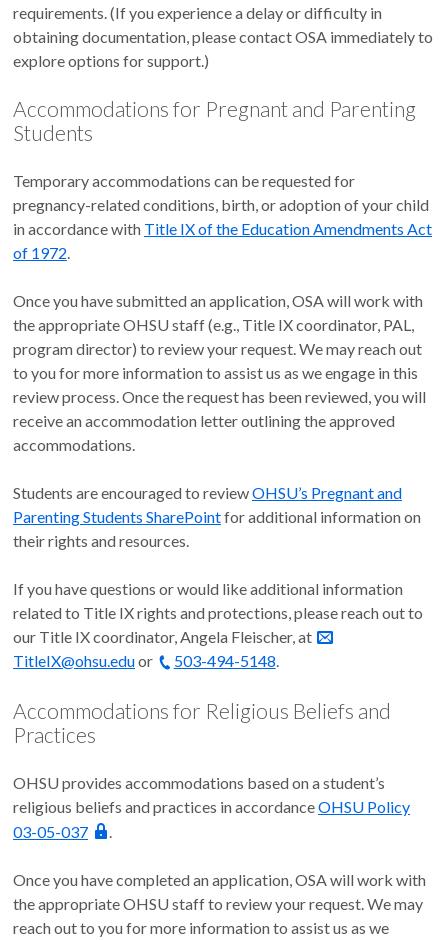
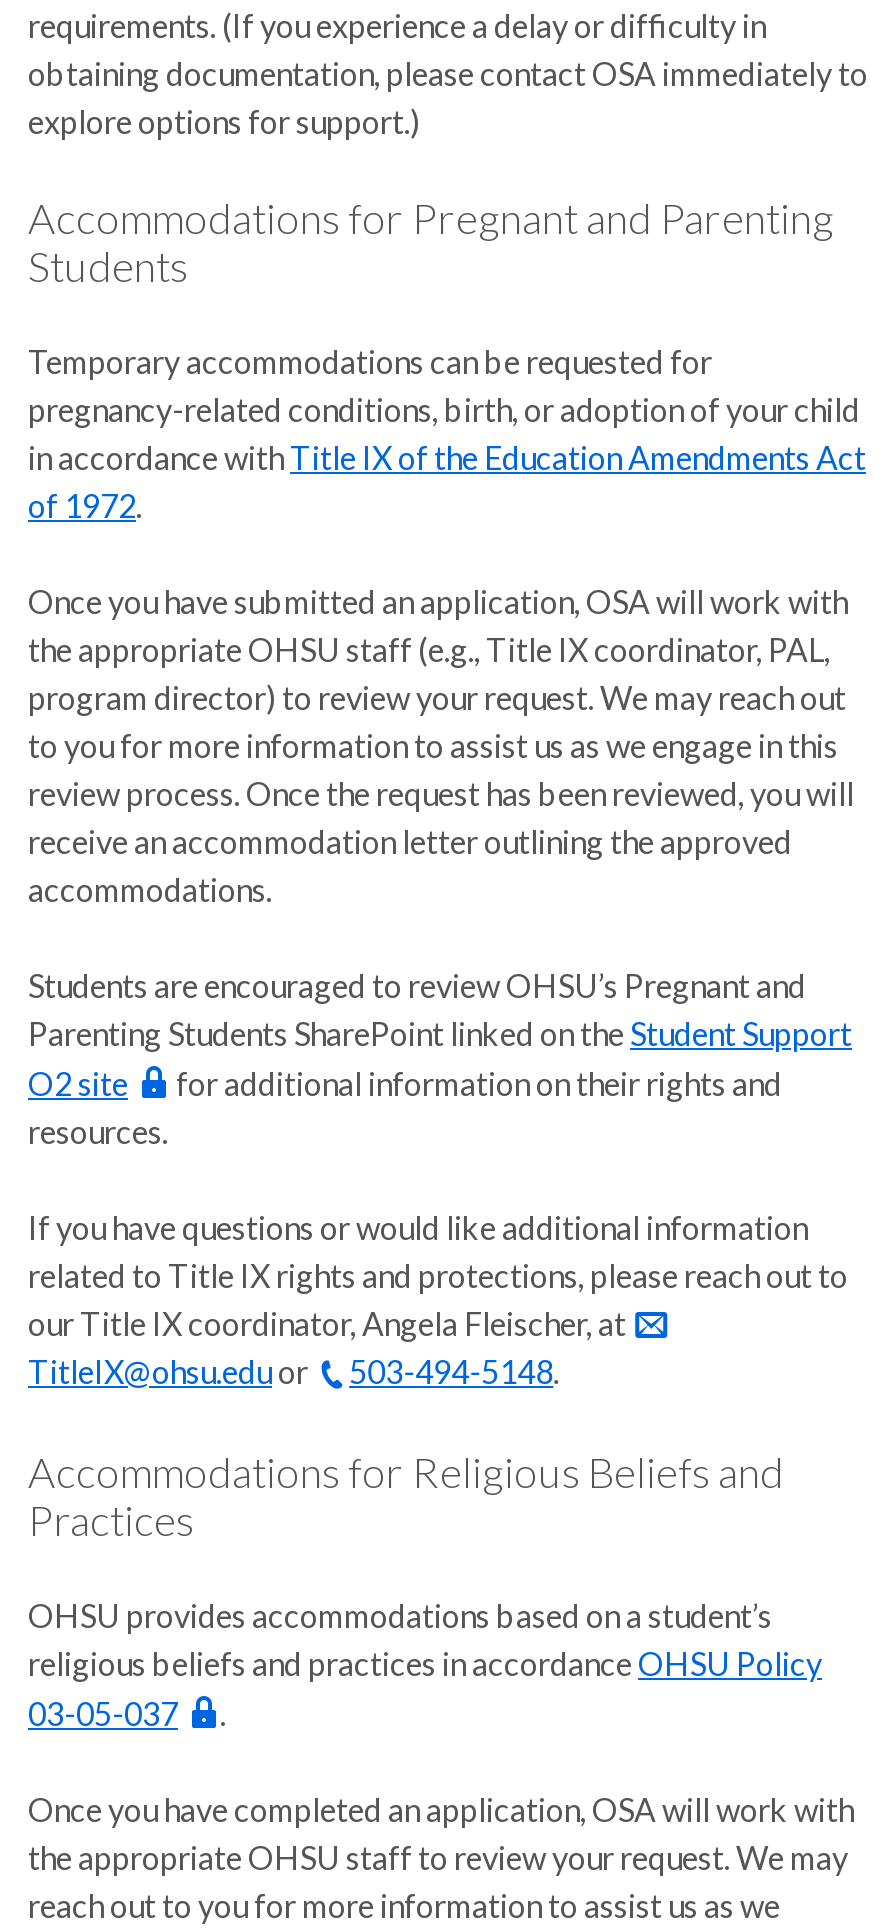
- Parenting Students SharePointfor additional information on
- their rights and resources.
+ Parenting Students SharePoint linked on the Student Support
+ O2 site
+ for additional information on their rights and
+ resources.
